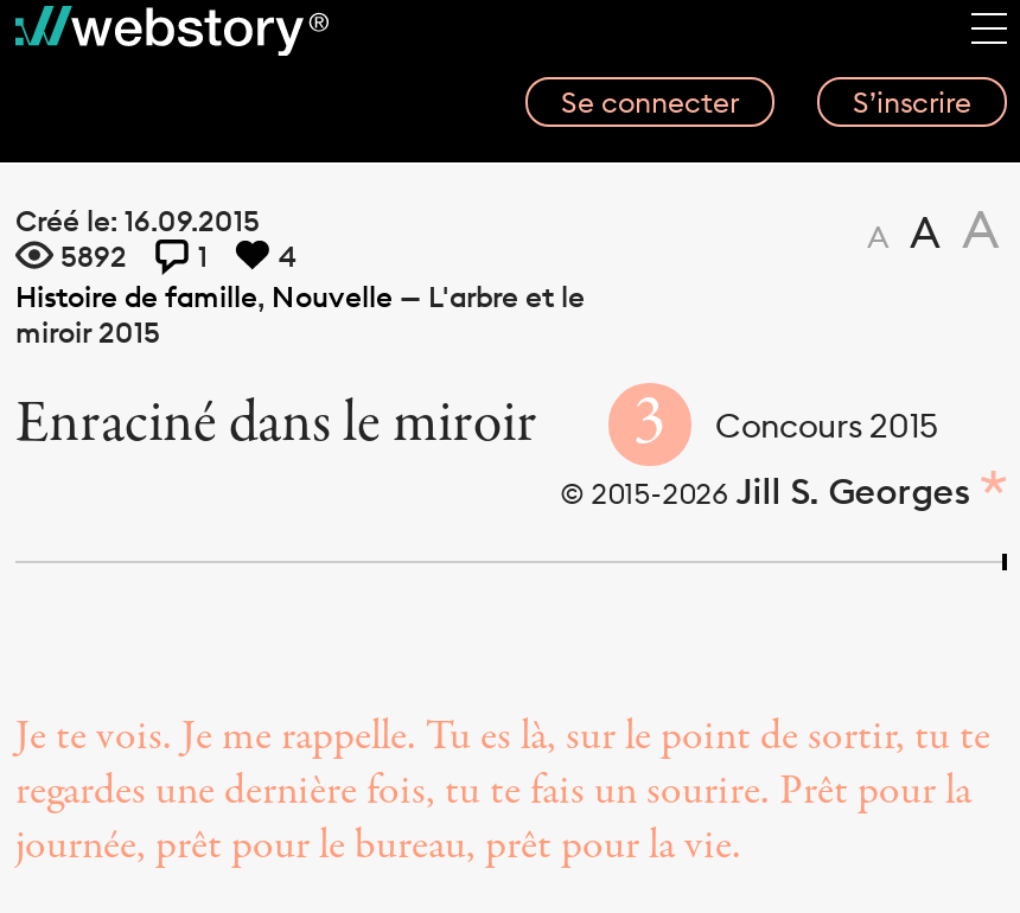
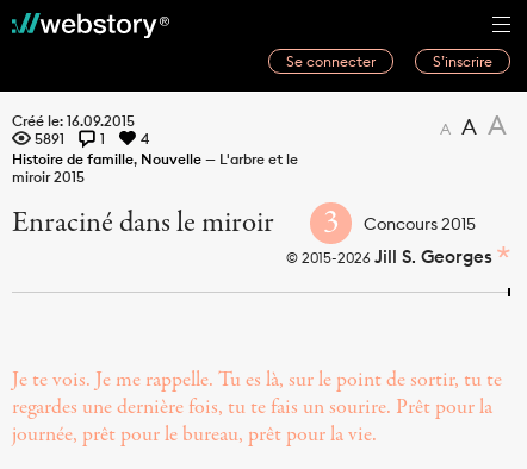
- 5892 1 4
+ 5891 1 4
